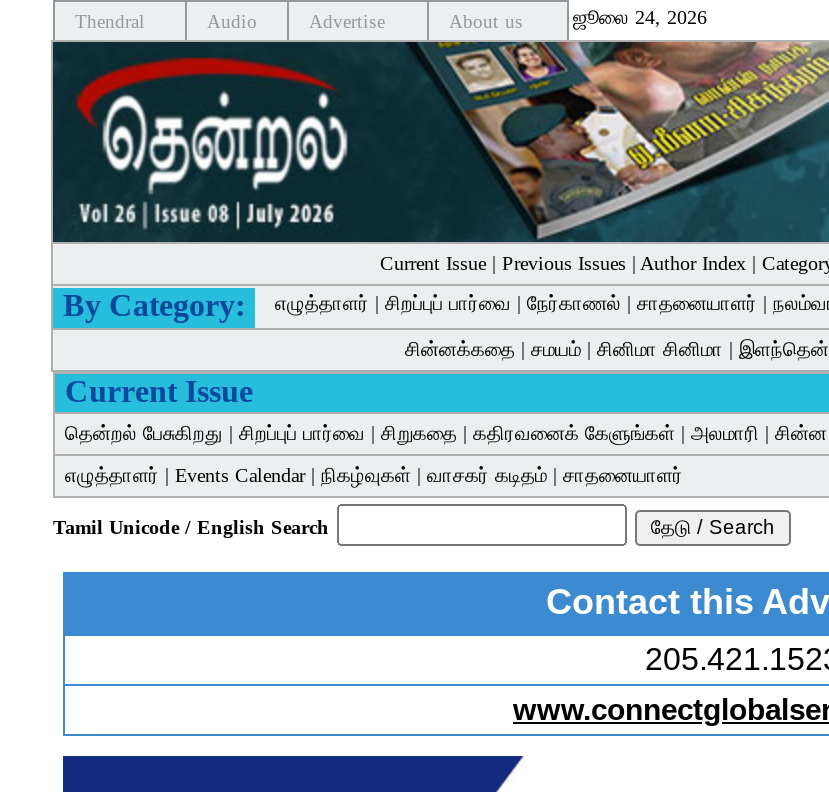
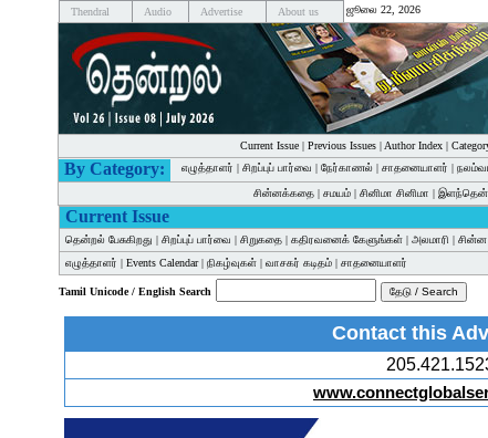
- ஜூலை 24, 2026
+ ஜூலை 22, 2026
